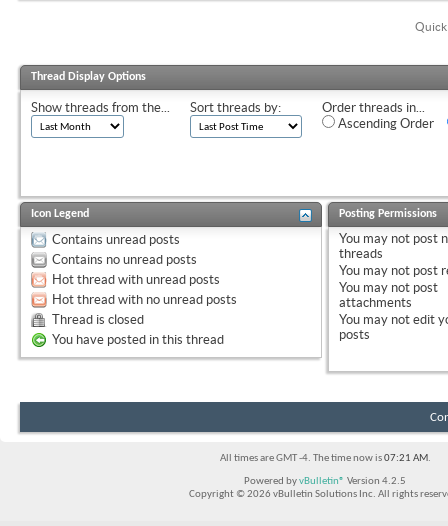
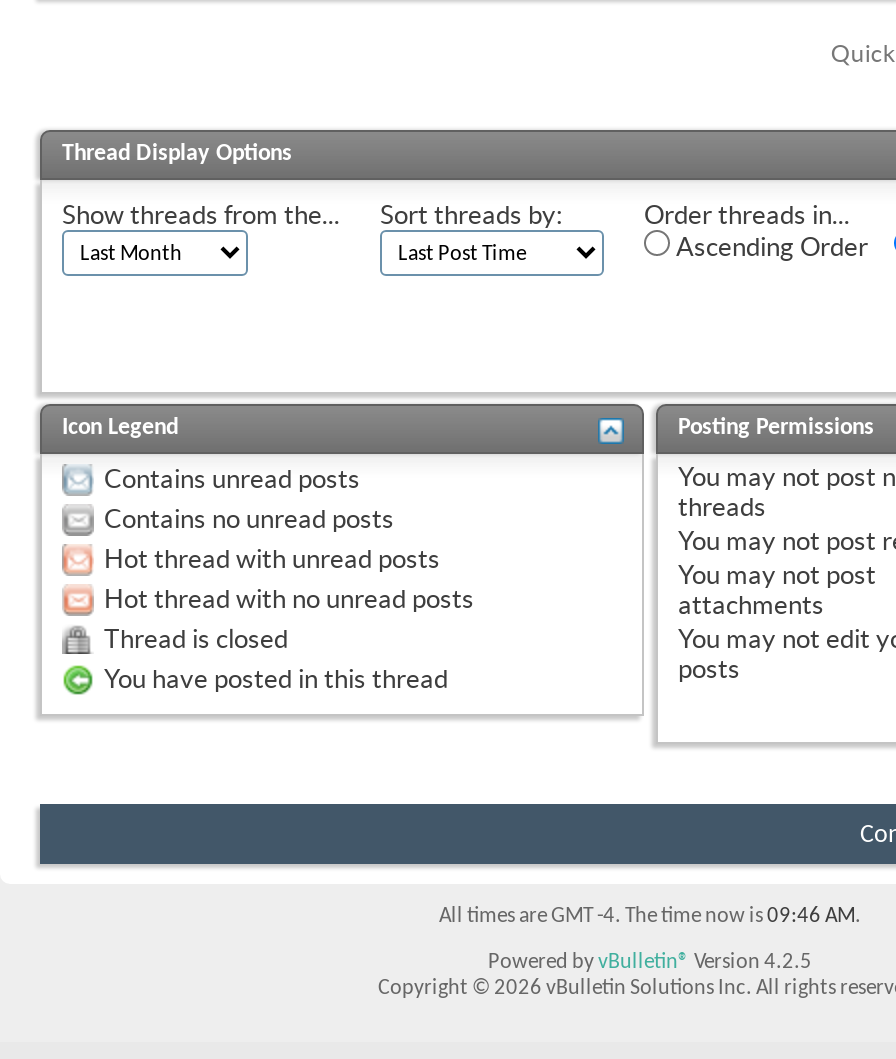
- All times are GMT -4. The time now is 07:21 AM.
+ All times are GMT -4. The time now is 09:46 AM.
